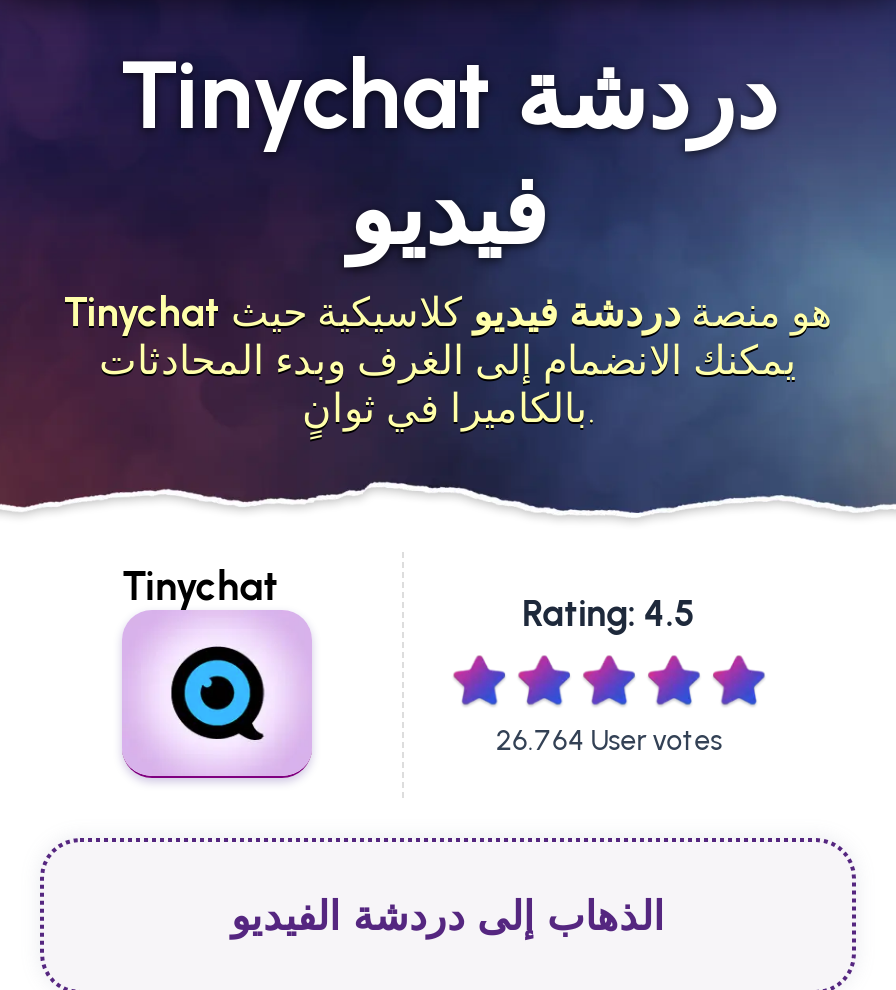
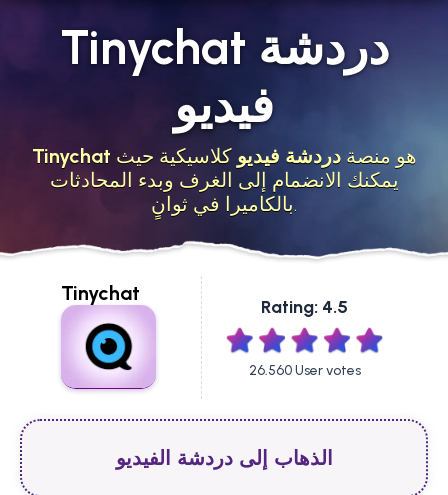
- 26.764 User votes
+ 26.560 User votes
